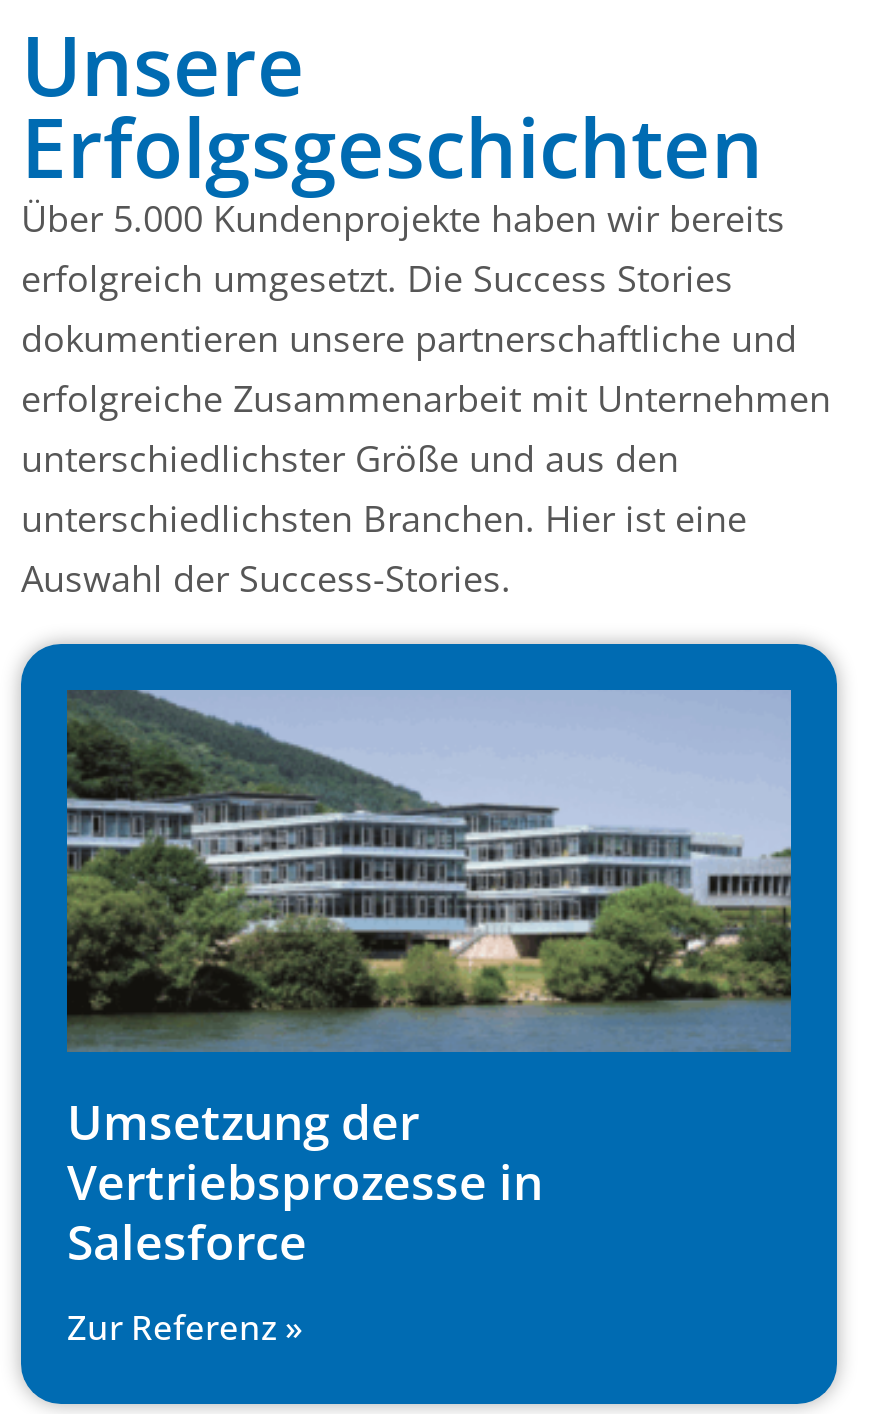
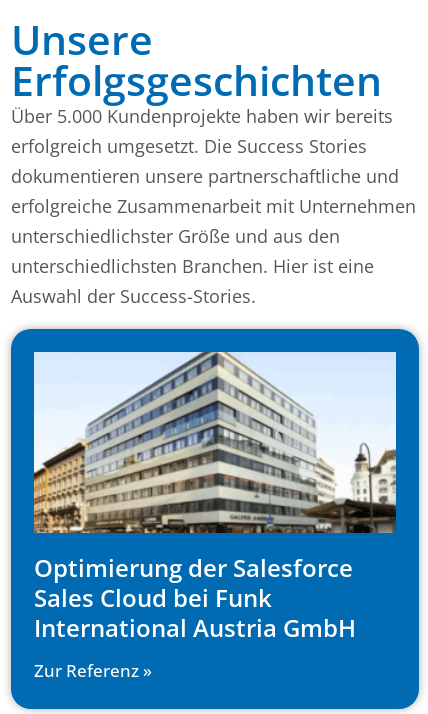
- [image]
- Umsetzung der
- Vertriebsprozesse in
- Salesforce
+ [image]
+ Optimierung der Salesforce
+ Sales Cloud bei Funk
+ International Austria GmbH
